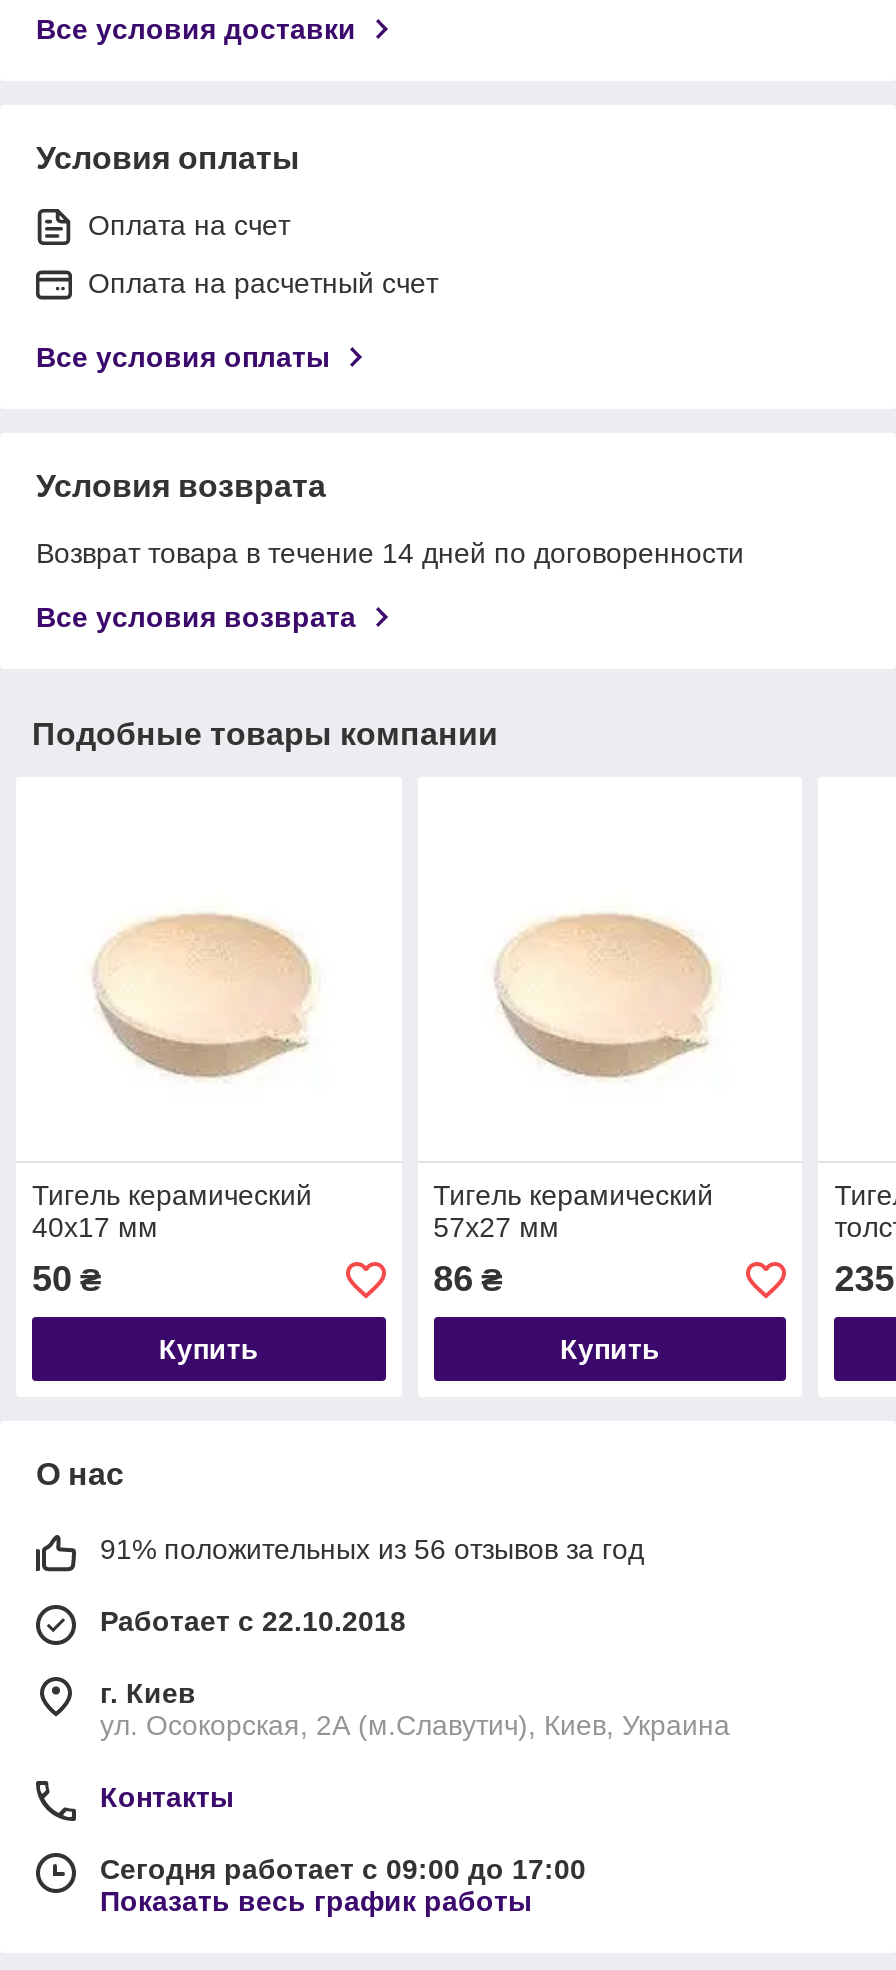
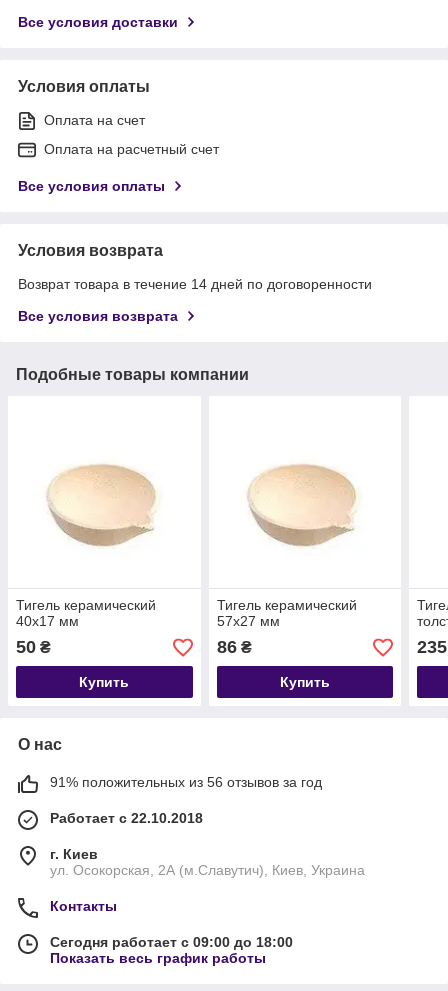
- Сегодня работает с 09:00 до 17:00
+ Сегодня работает с 09:00 до 18:00
